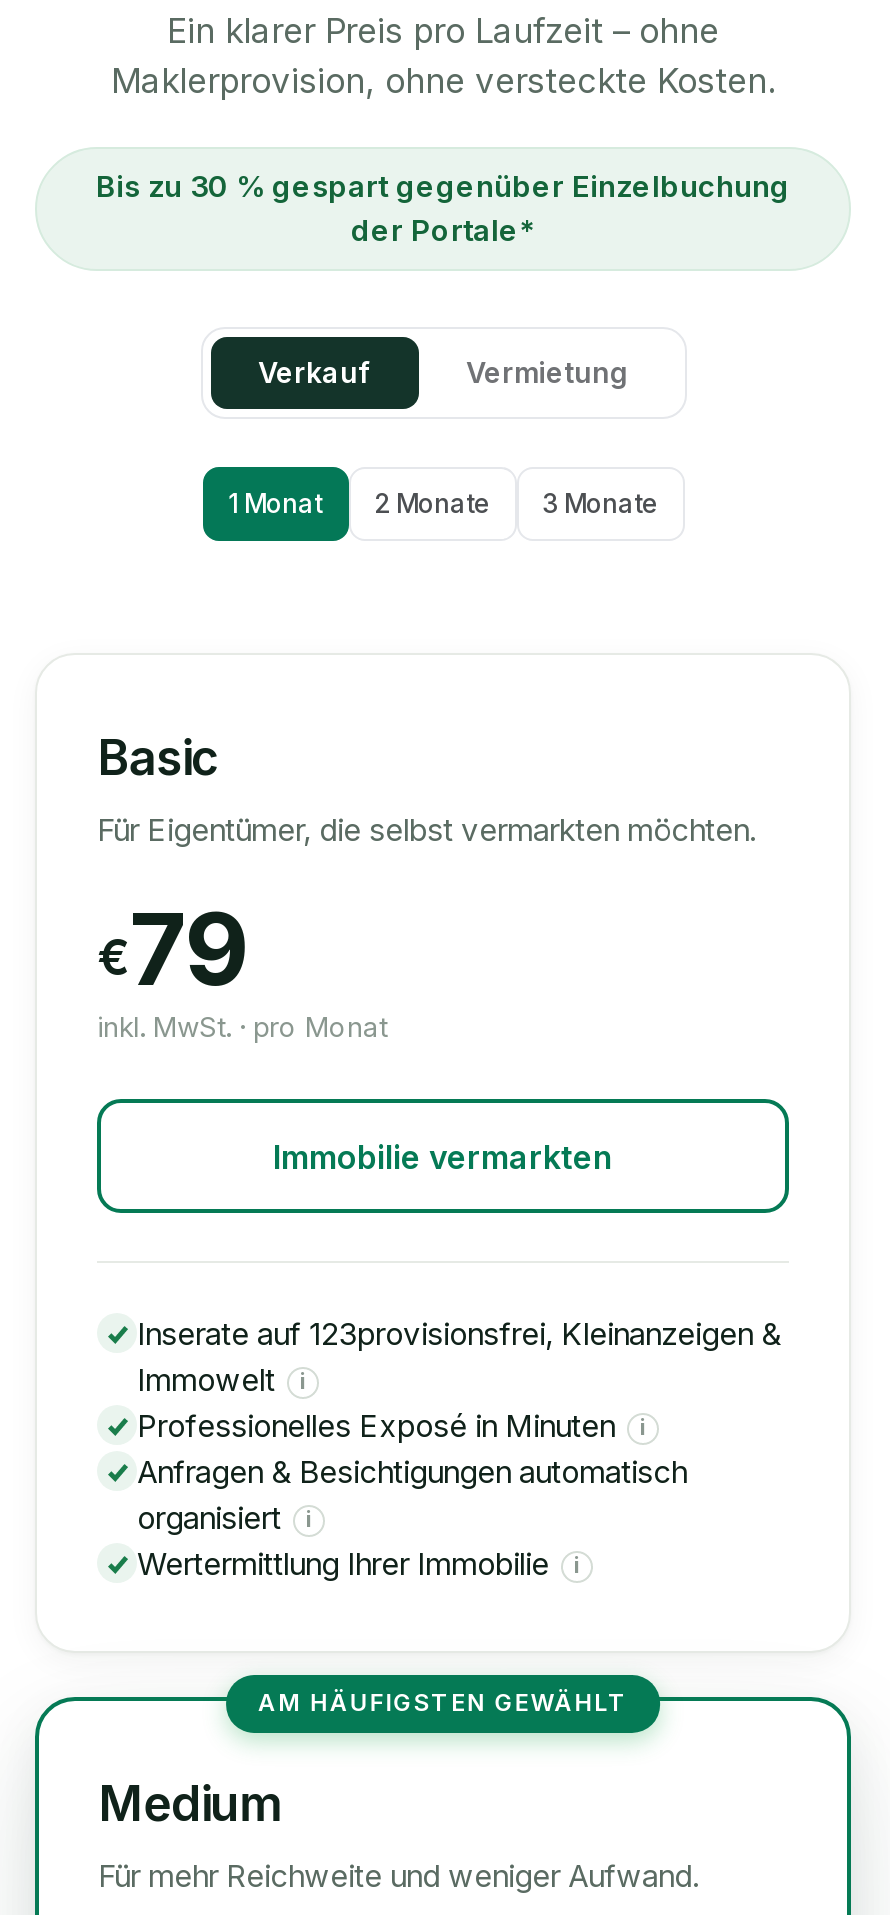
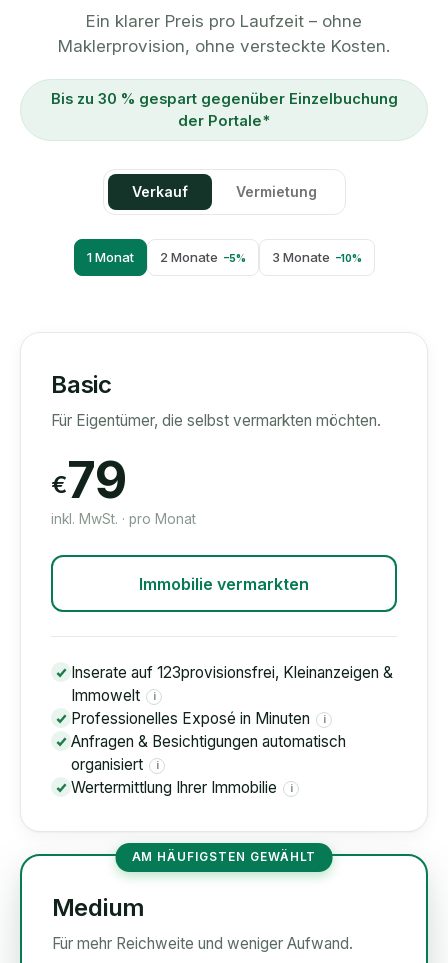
- 2 Monate
- 3 Monate
+ 2 Monate –5%
+ 3 Monate –10%
